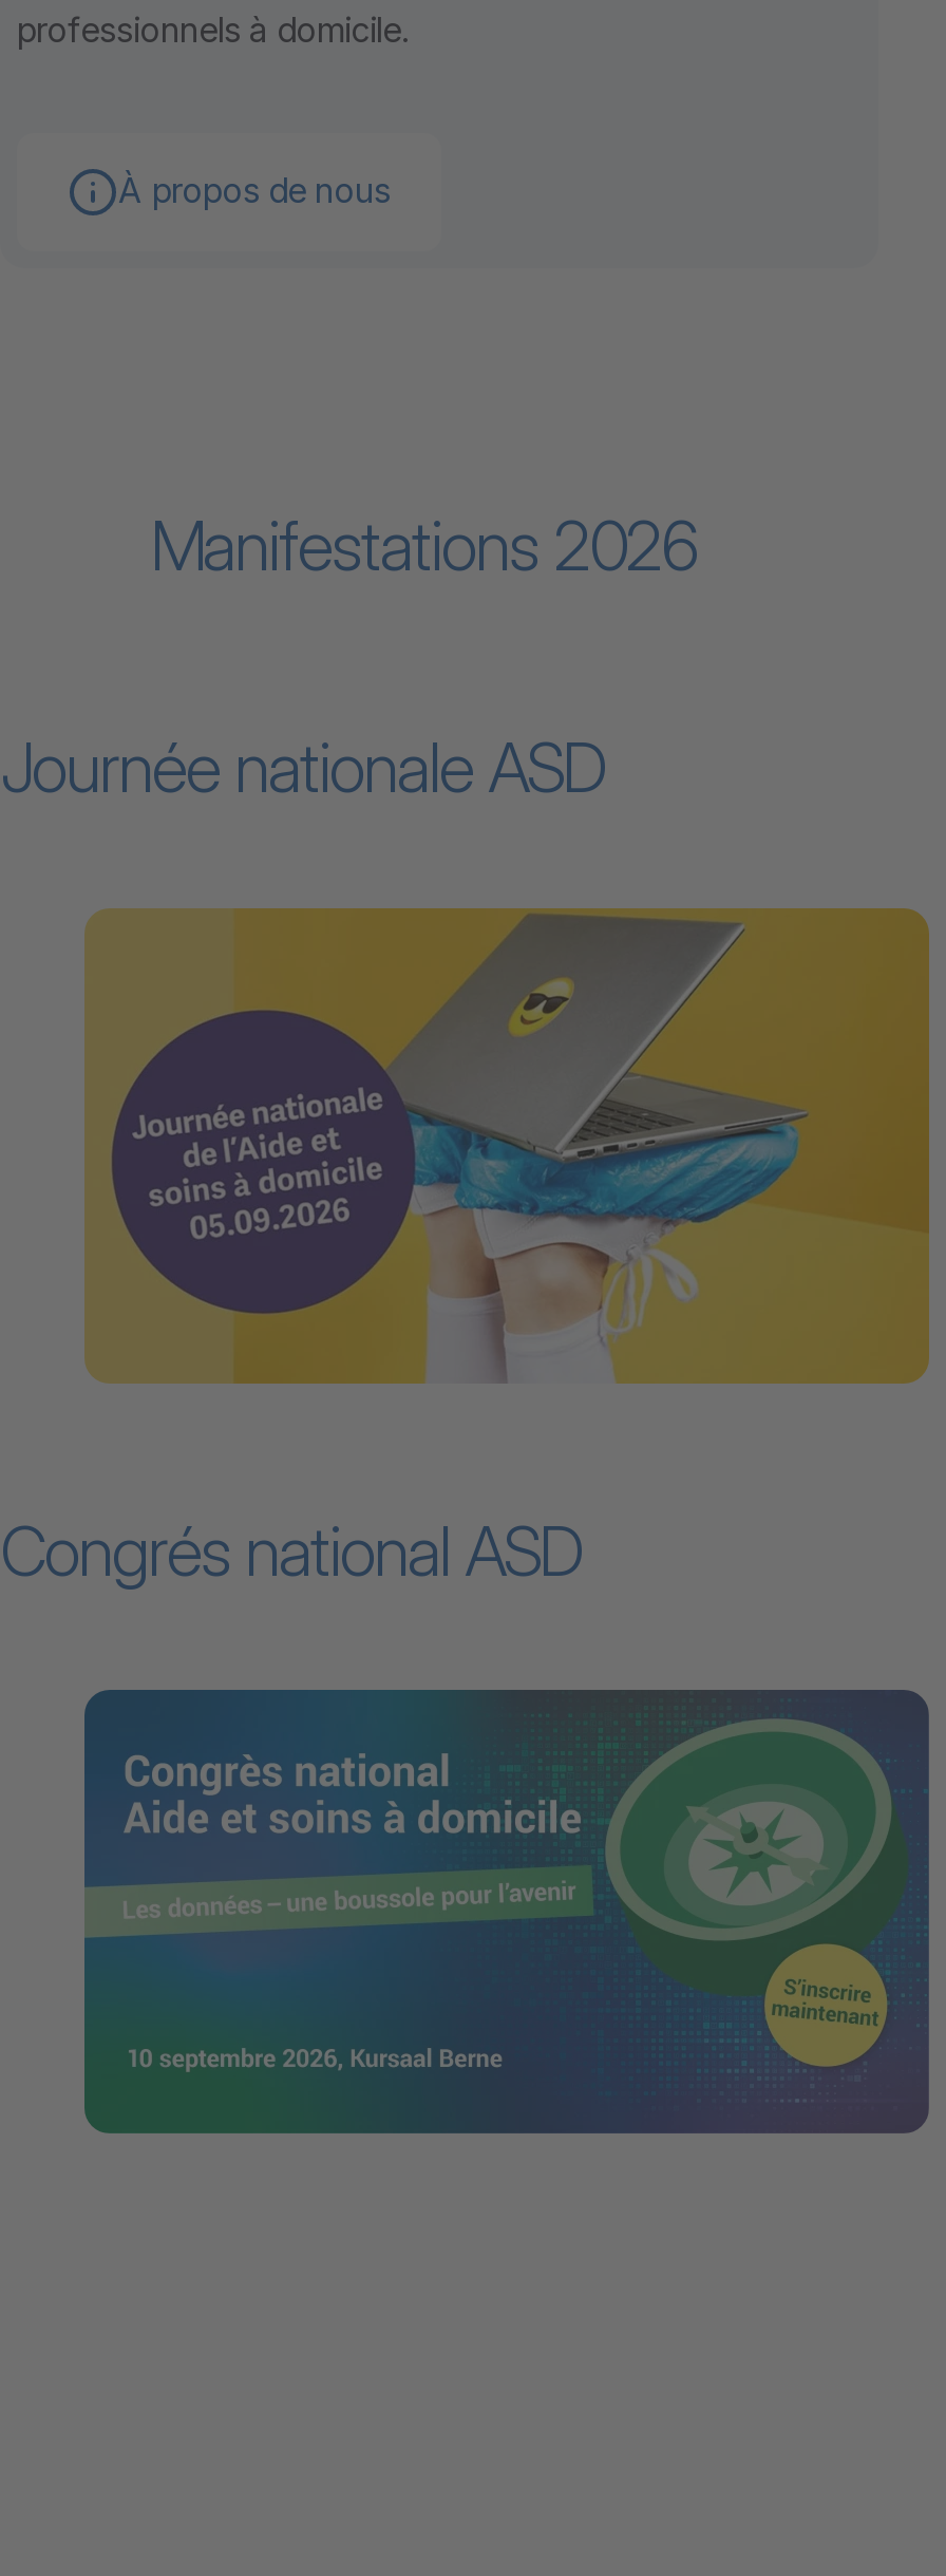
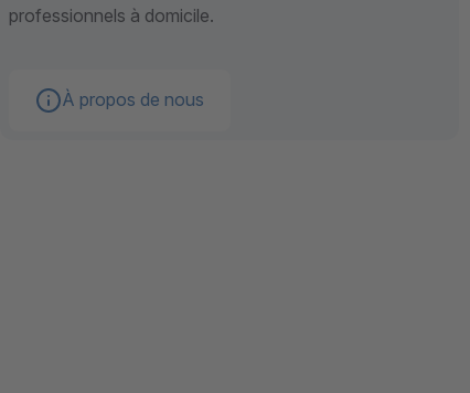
- Manifestations 2026
- Journée nationale ASD

- [image]

- Congrés national ASD

- [image]
